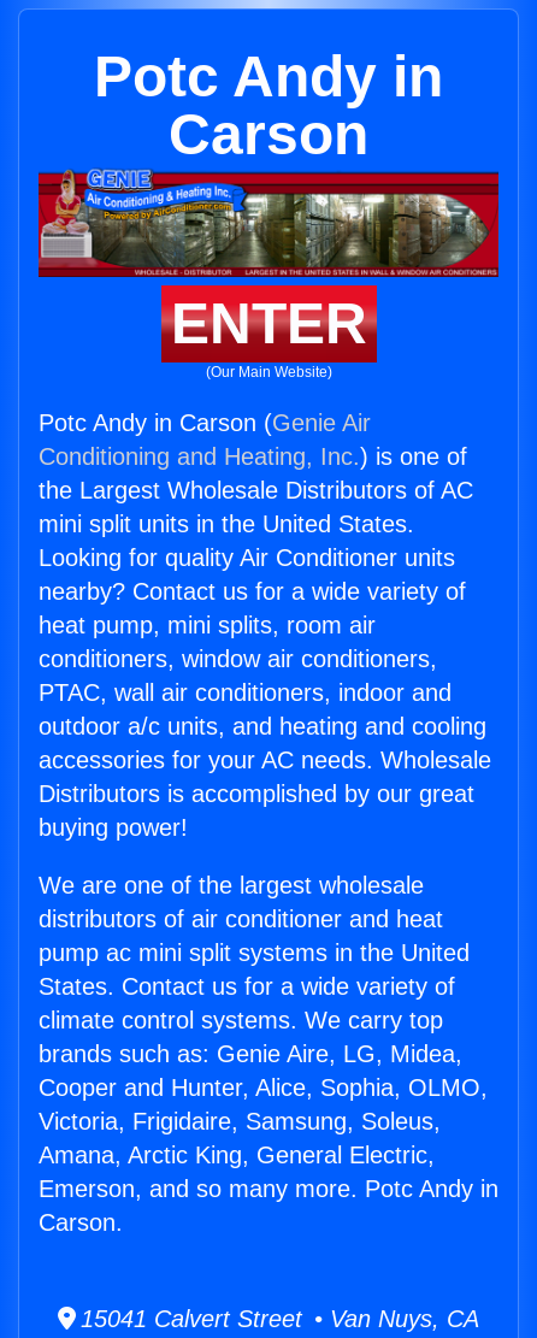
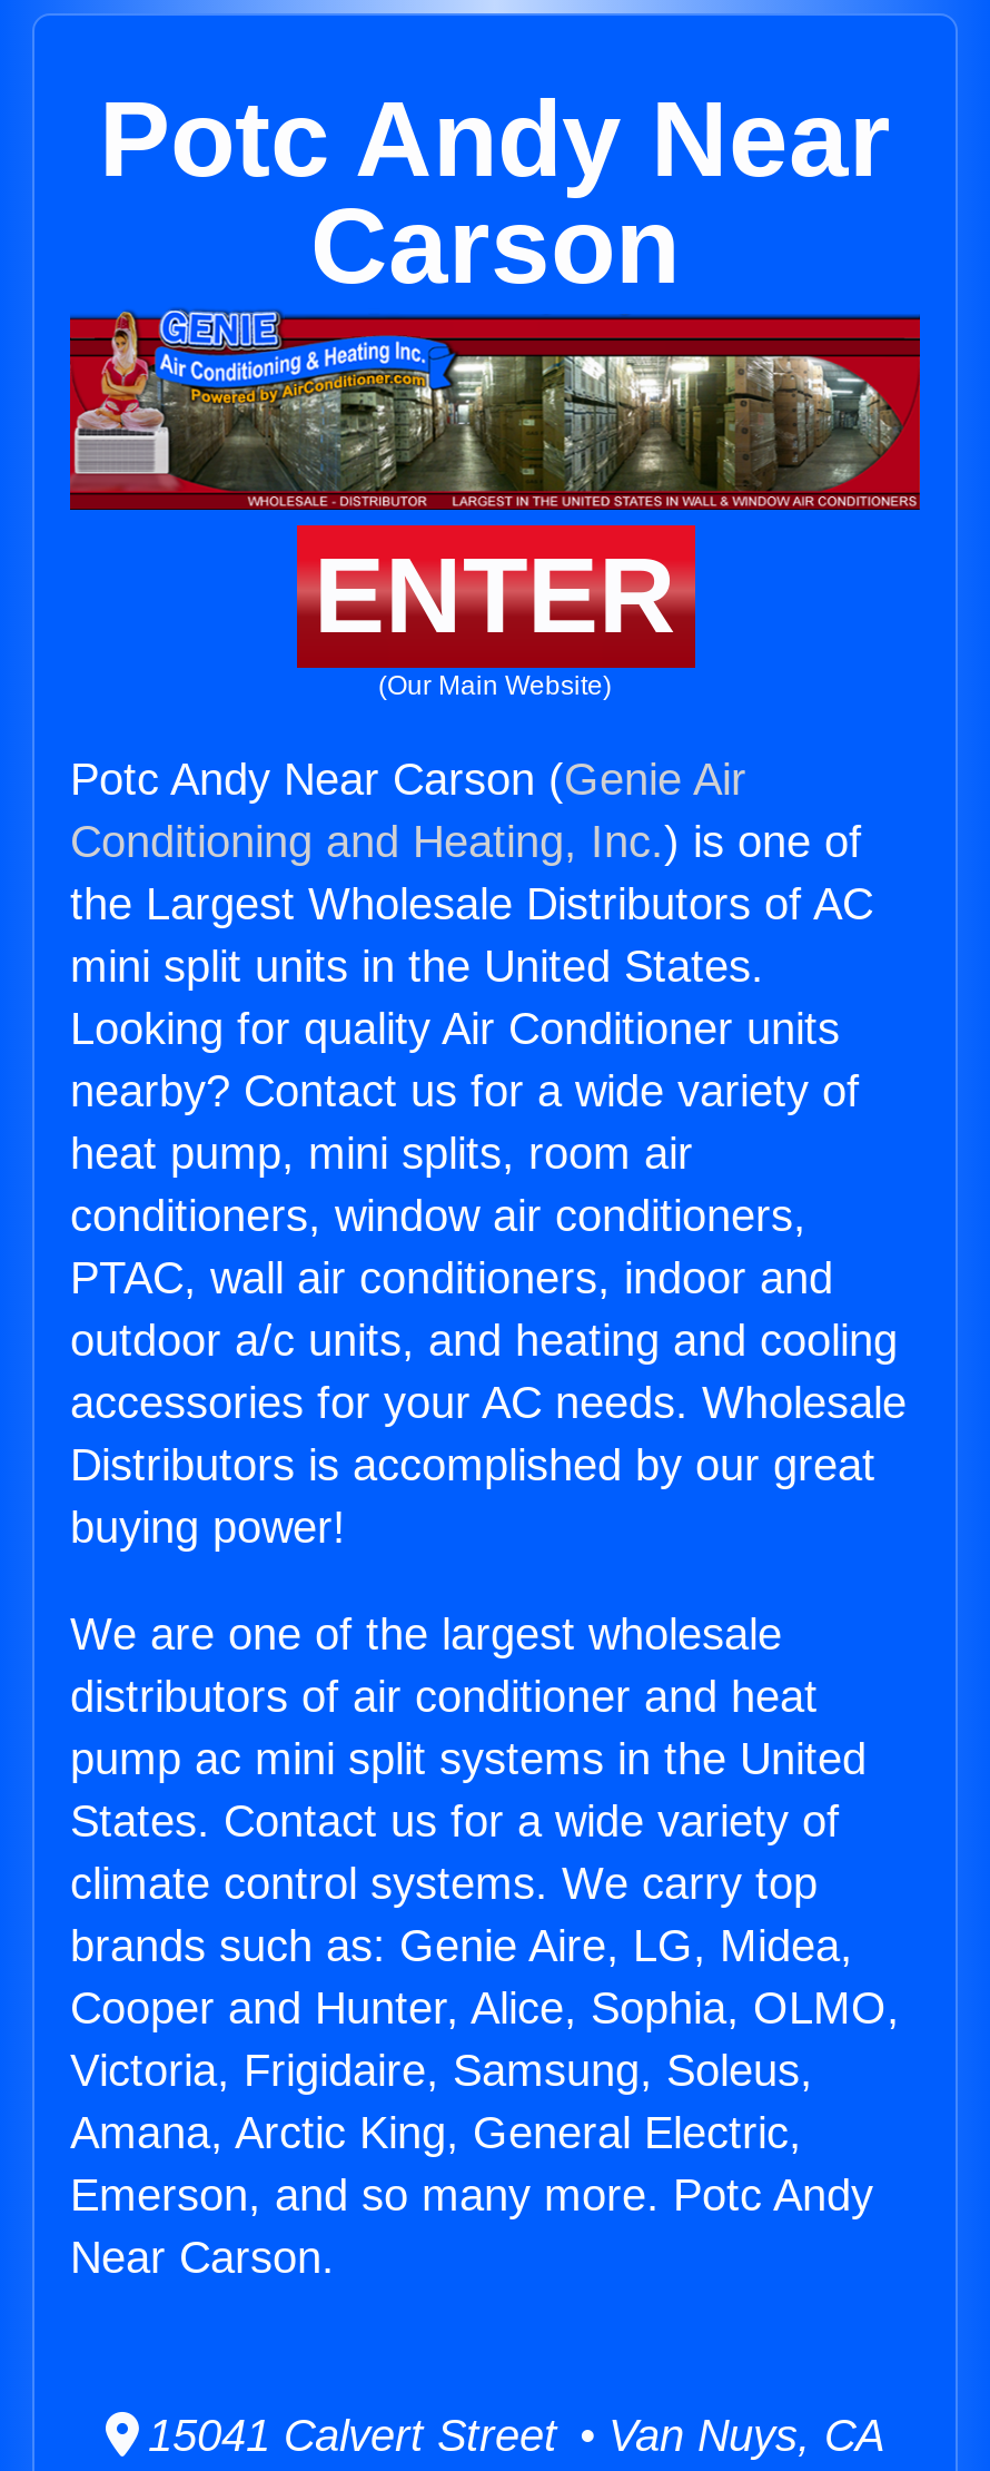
- Potc Andy in
+ Potc Andy Near

- Potc Andy in Carson (Genie Air
+ Potc Andy Near Carson (Genie Air

- Emerson, and so many more. Potc Andy in
- Carson.
+ Emerson, and so many more. Potc Andy
+ Near Carson.
